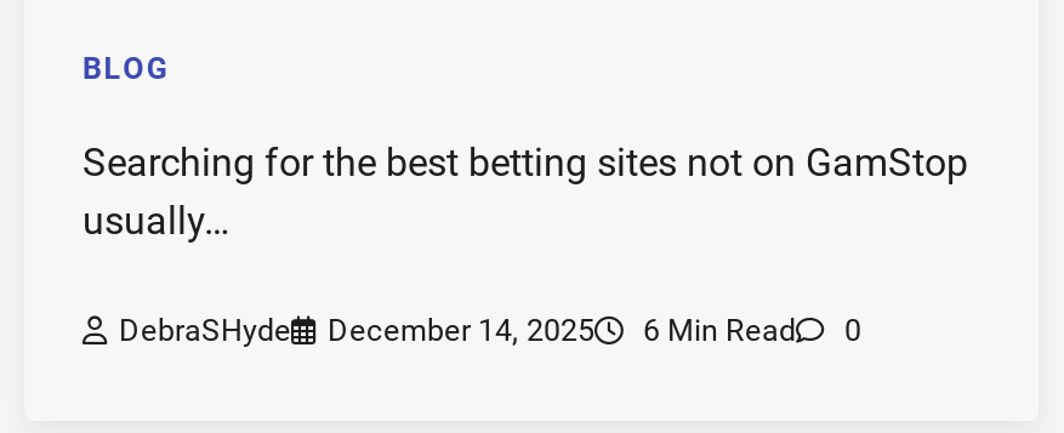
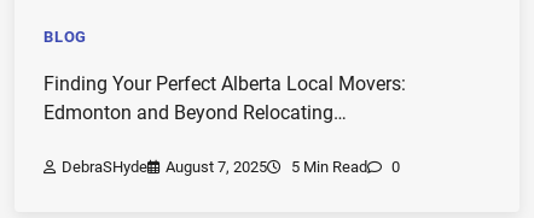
- Searching for the best betting sites not on GamStop
- usually…
+ Finding Your Perfect Alberta Local Movers:
+ Edmonton and Beyond Relocating…

- December 14, 2025
- 6 Min Read
+ August 7, 2025
+ 5 Min Read
